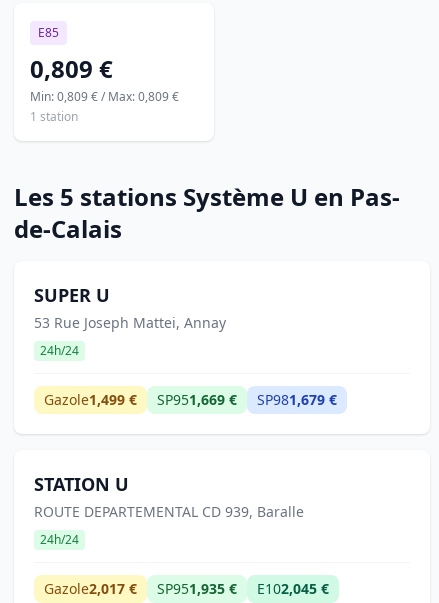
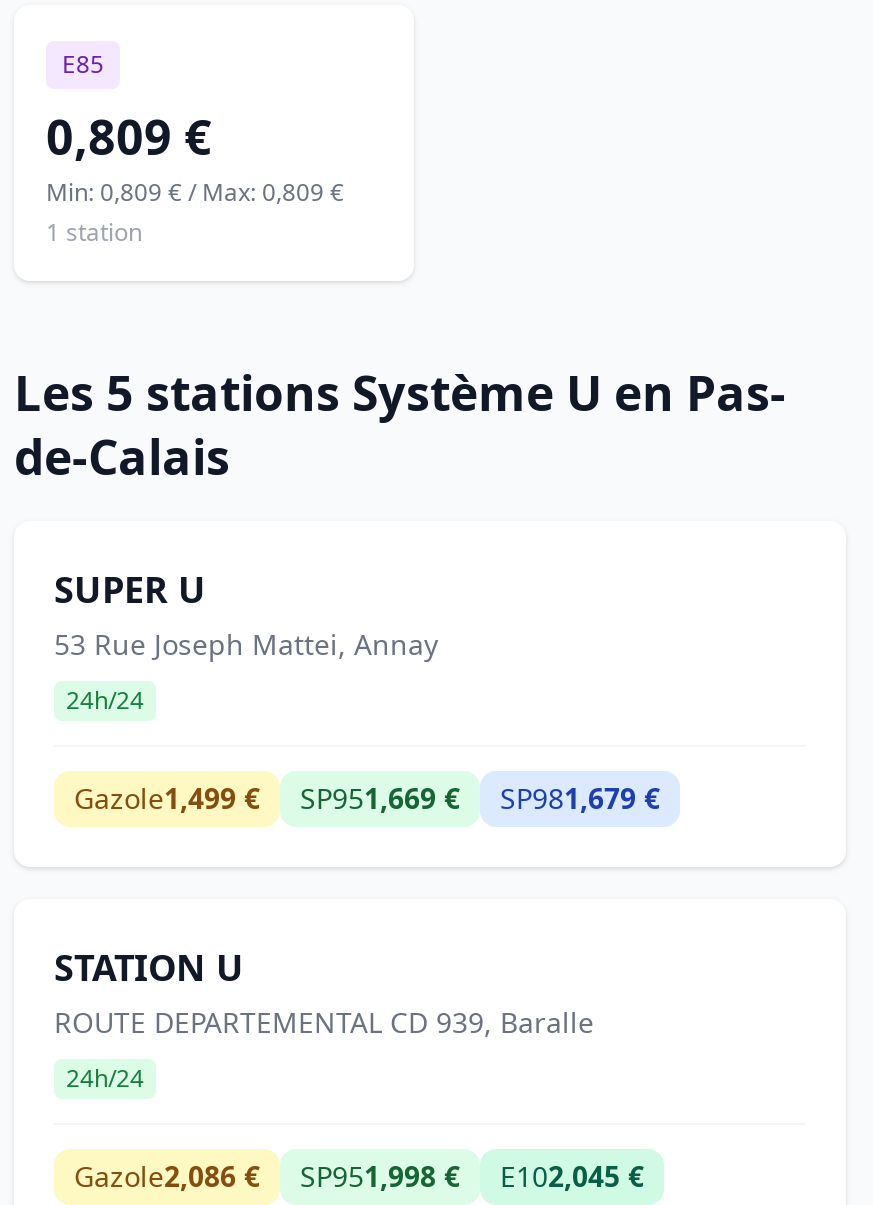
- Gazole2,017 €
+ Gazole2,086 €

- SP951,935 €
+ SP951,998 €
